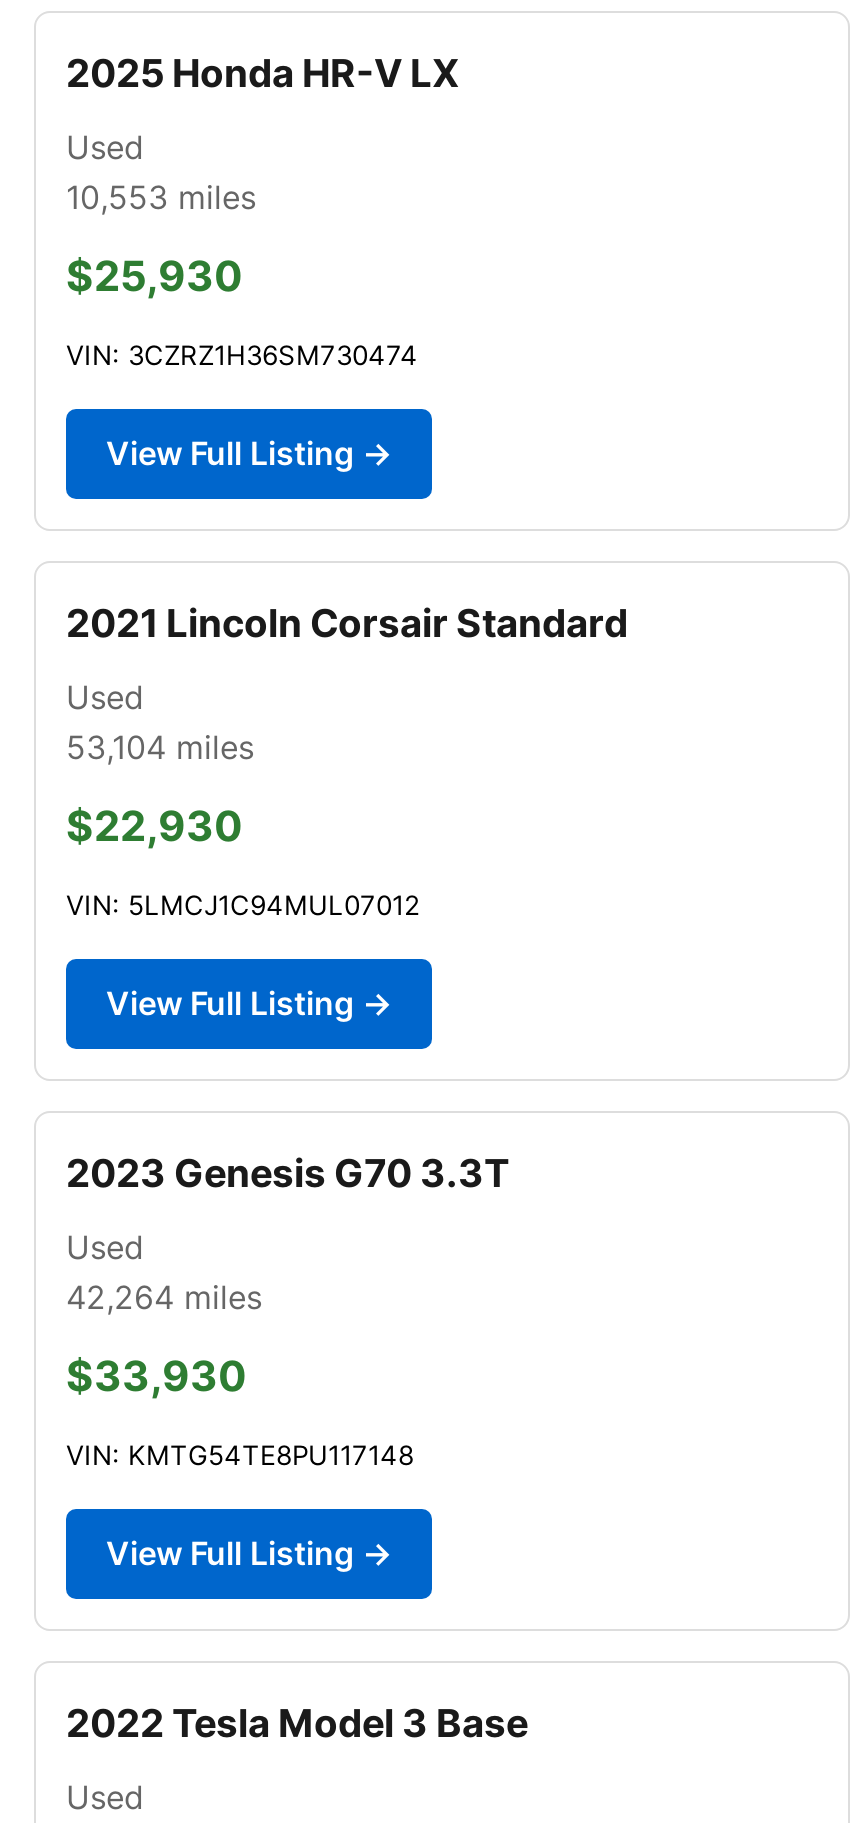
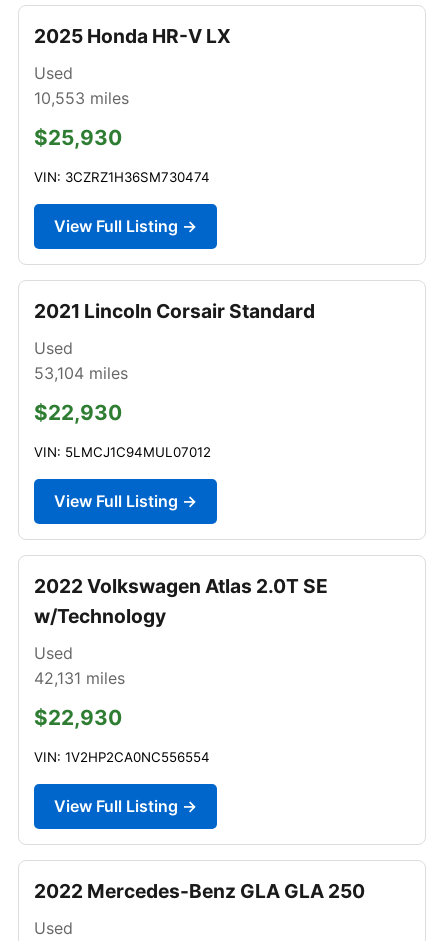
- 2023 Genesis G70 3.3T
+ 2022 Volkswagen Atlas 2.0T SE
+ w/Technology

- 42,264 miles
+ 42,131 miles

- $33,930
+ $22,930

- VIN: KMTG54TE8PU117148
+ VIN: 1V2HP2CA0NC556554

- 2022 Tesla Model 3 Base
+ 2022 Mercedes-Benz GLA GLA 250
